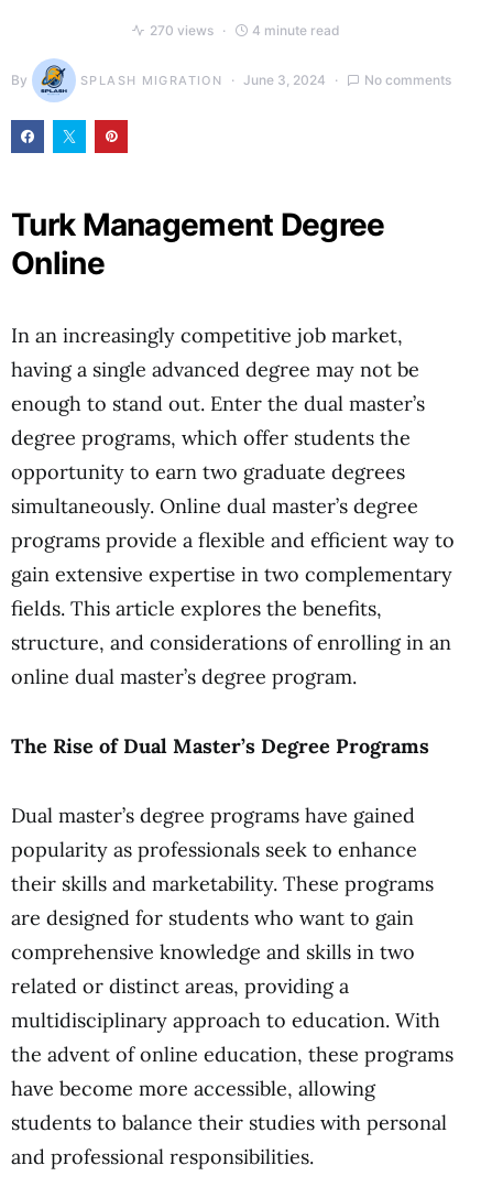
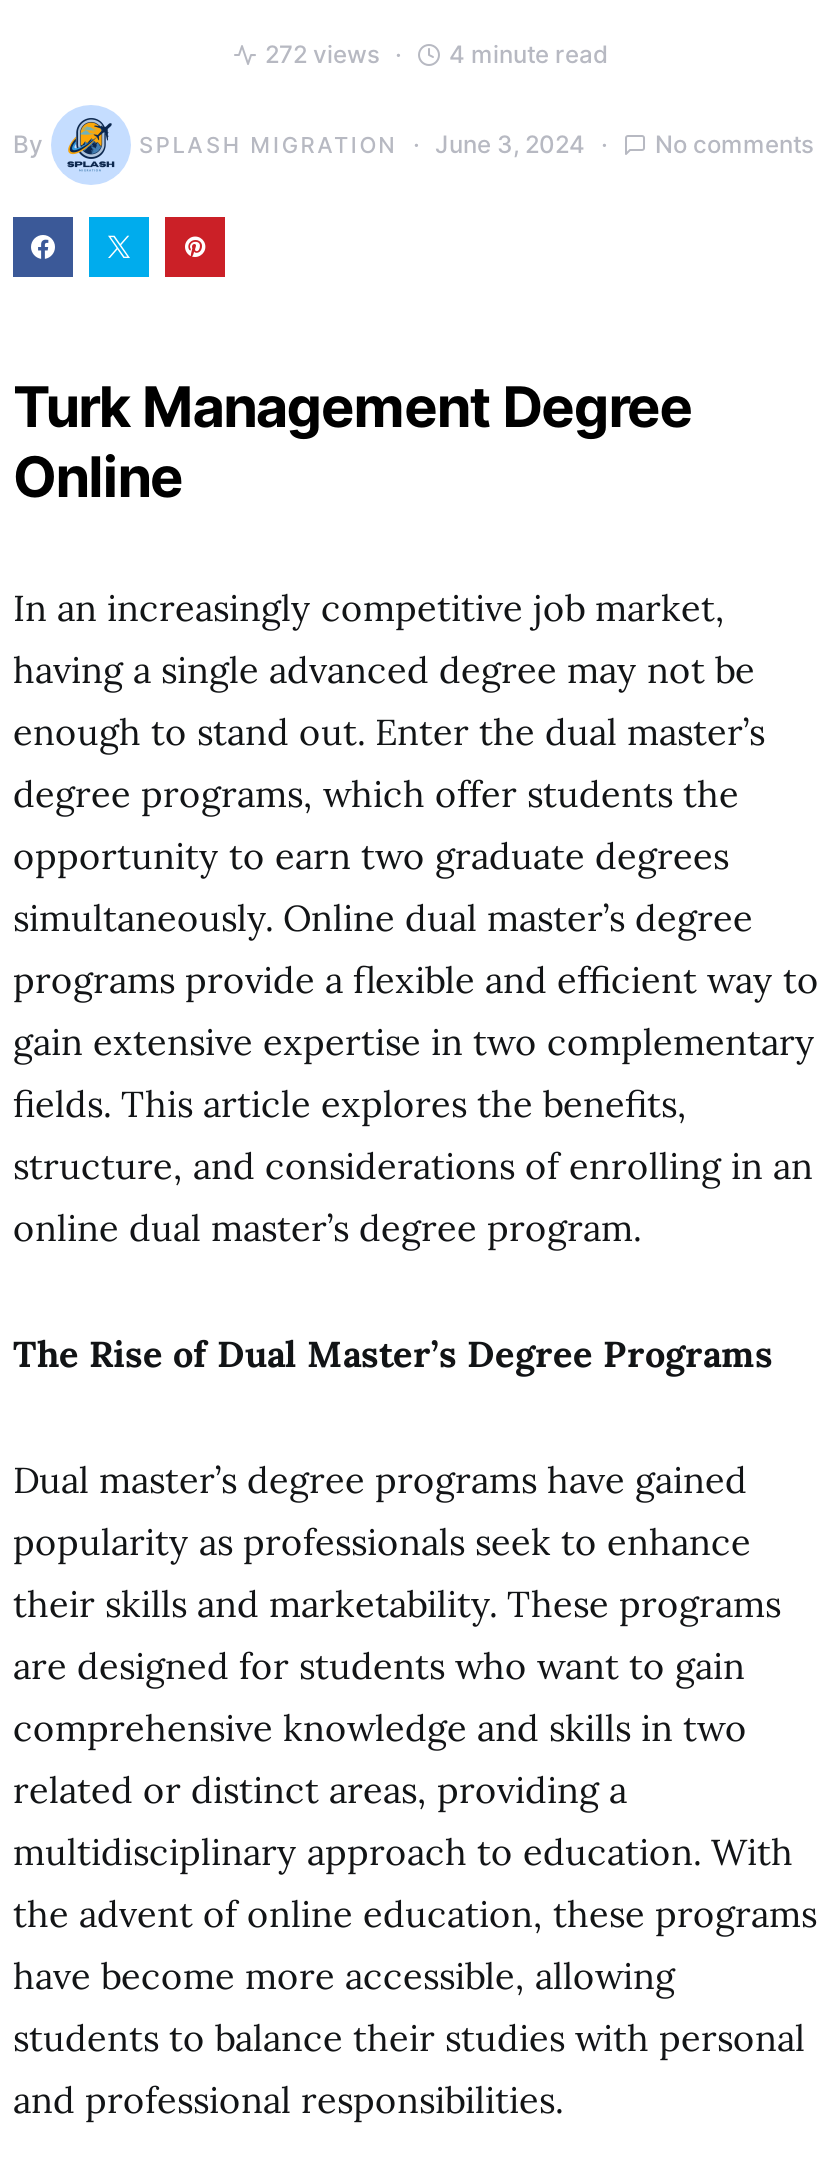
- 270 views
+ 272 views
